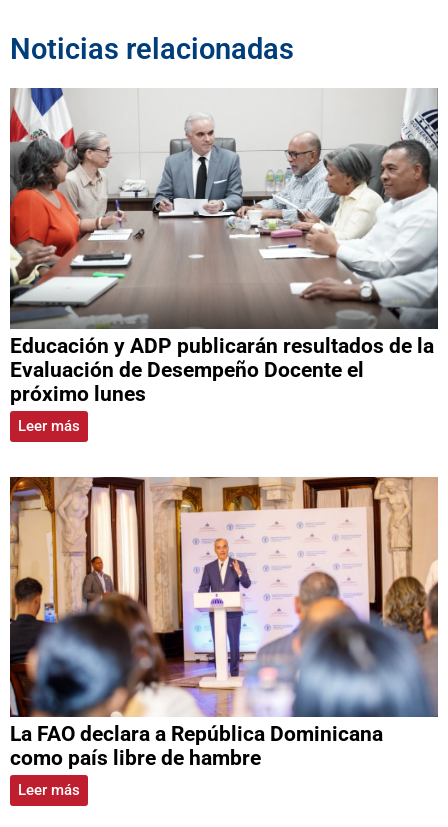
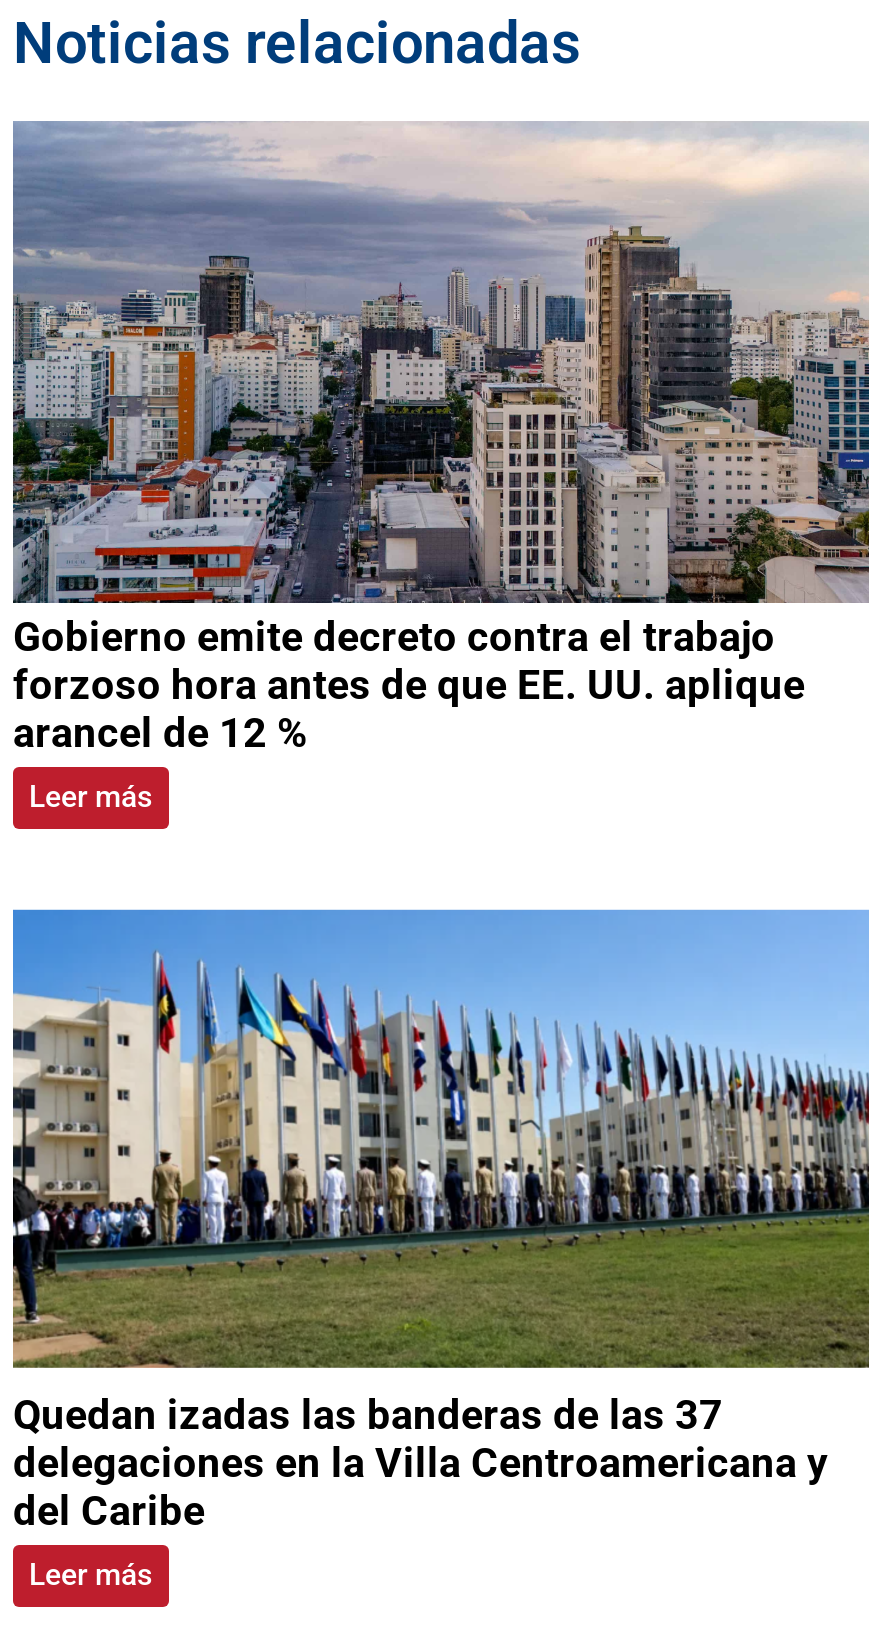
- [image]
- Educación y ADP publicarán resultados de la
- Evaluación de Desempeño Docente el
- próximo lunes
+ [image]
+ Gobierno emite decreto contra el trabajo
+ forzoso hora antes de que EE. UU. aplique
+ arancel de 12 %

- [image]
- La FAO declara a República Dominicana
- como país libre de hambre
+ [image]
+ Quedan izadas las banderas de las 37
+ delegaciones en la Villa Centroamericana y
+ del Caribe
